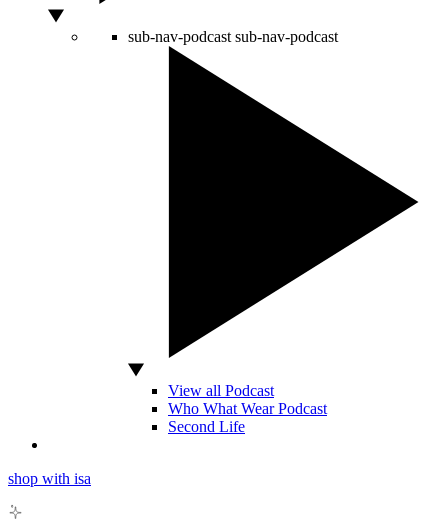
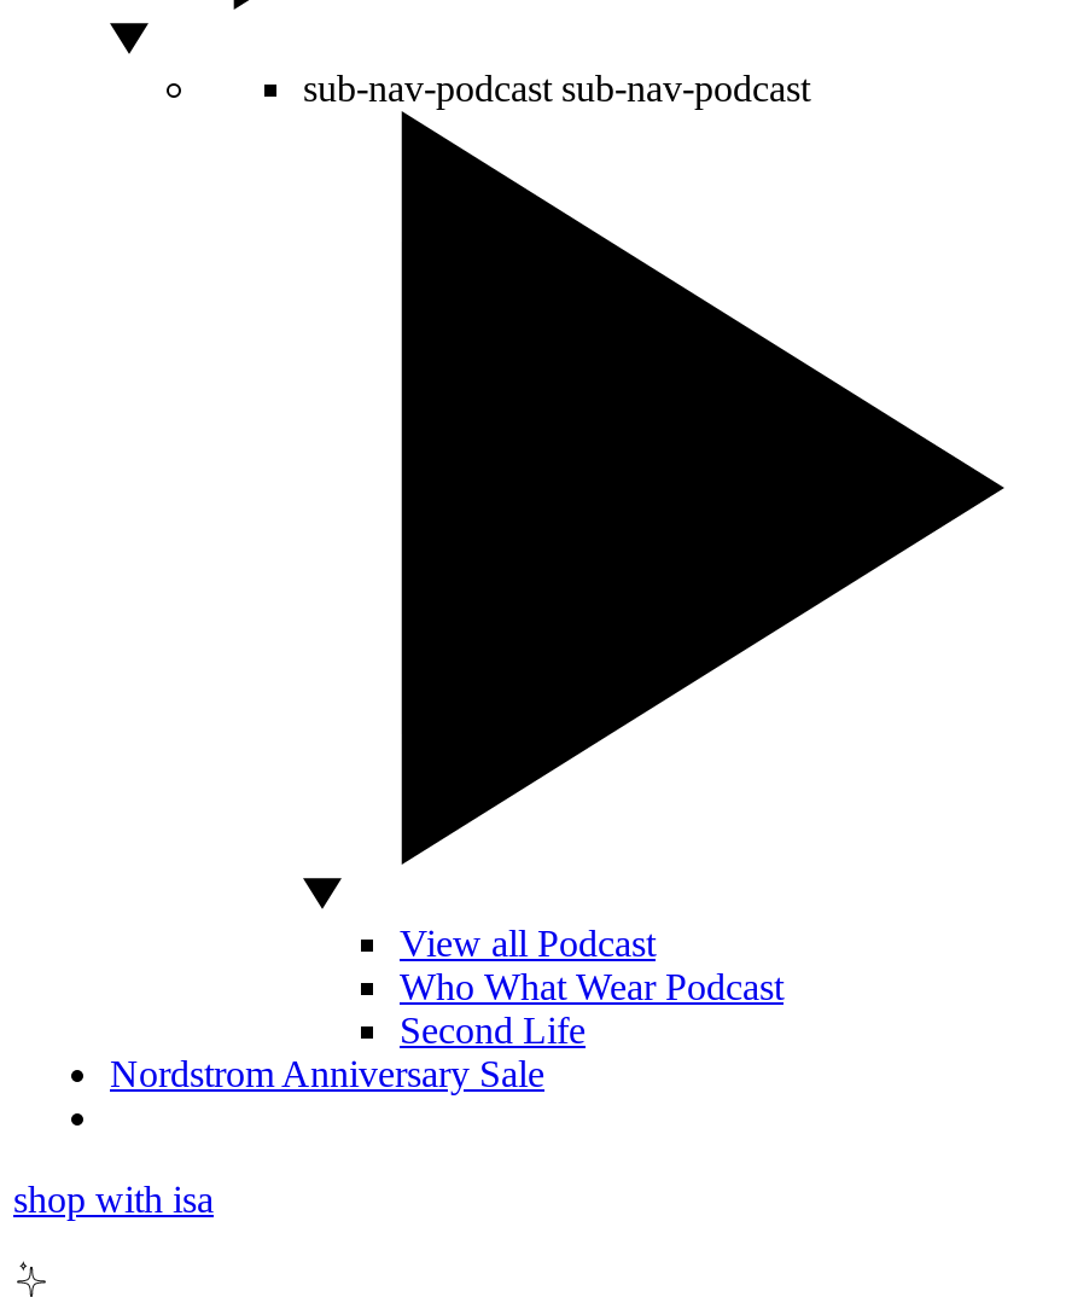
+ Nordstrom Anniversary Sale
